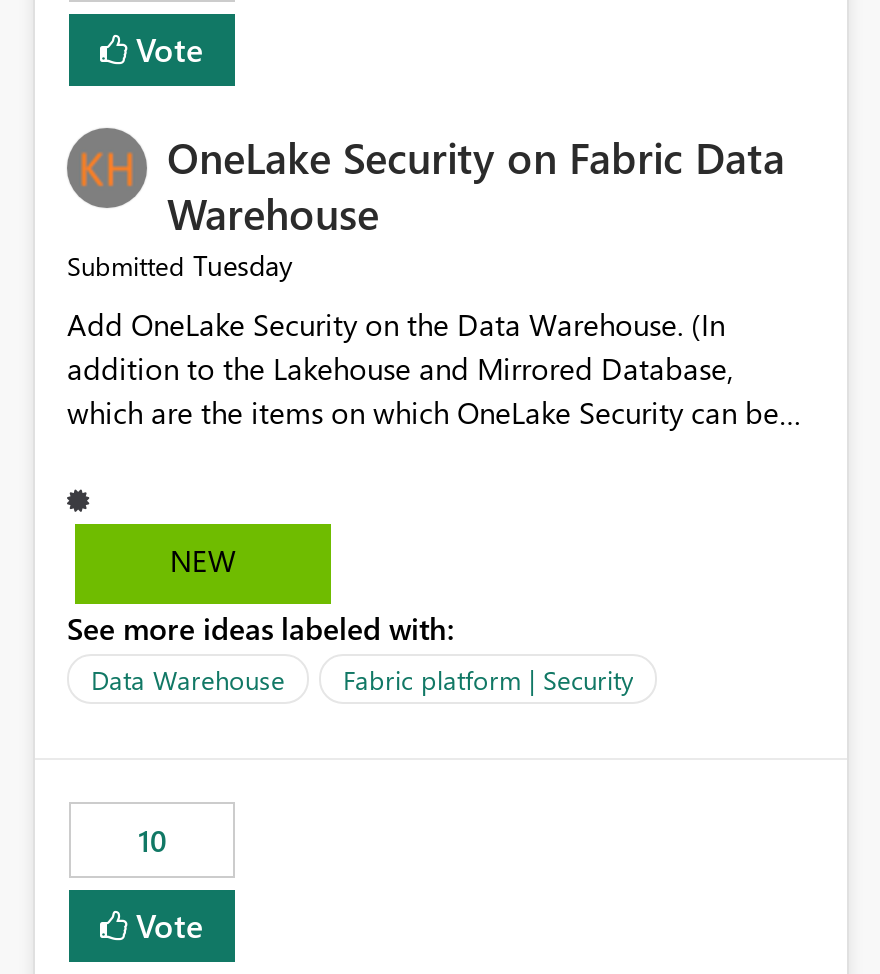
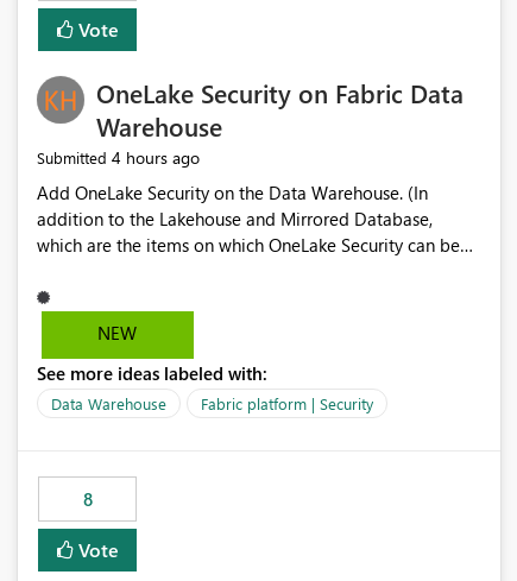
- Submitted Tuesday
+ Submitted 4 hours ago

- 10
+ 8
